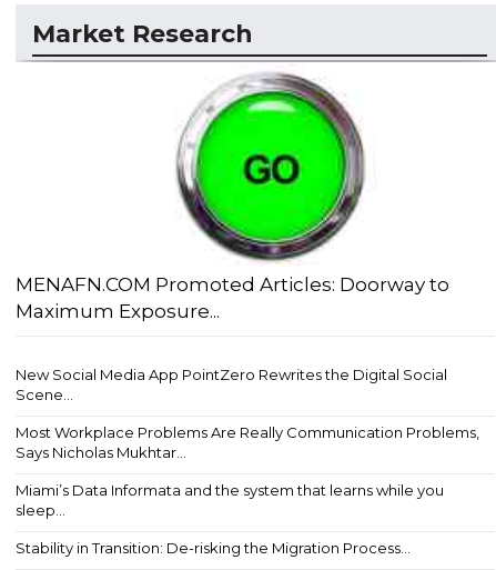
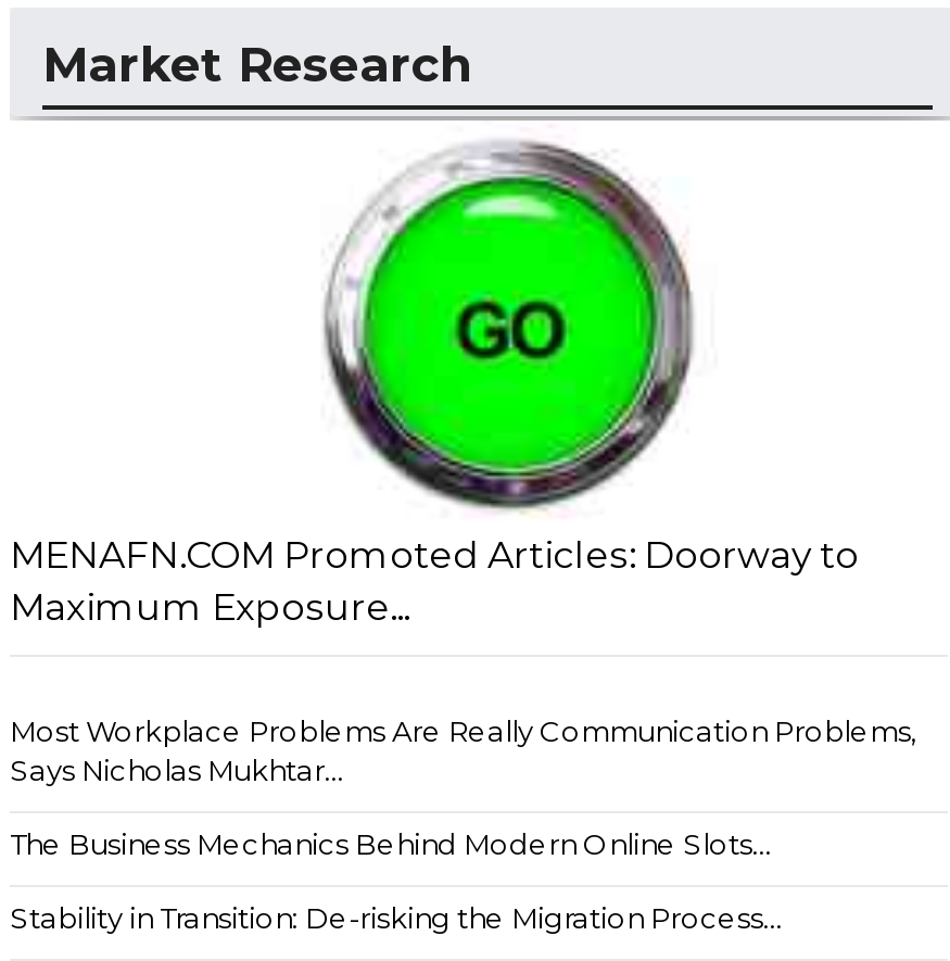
- New Social Media App PointZero Rewrites the Digital Social
- Scene...

- Miami’s Data Informata and the system that learns while you
- sleep...
+ The Business Mechanics Behind Modern Online Slots...
